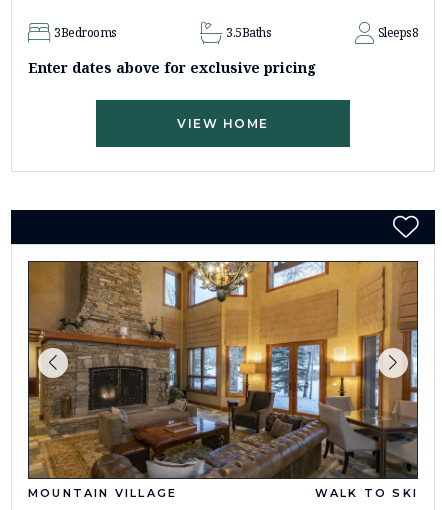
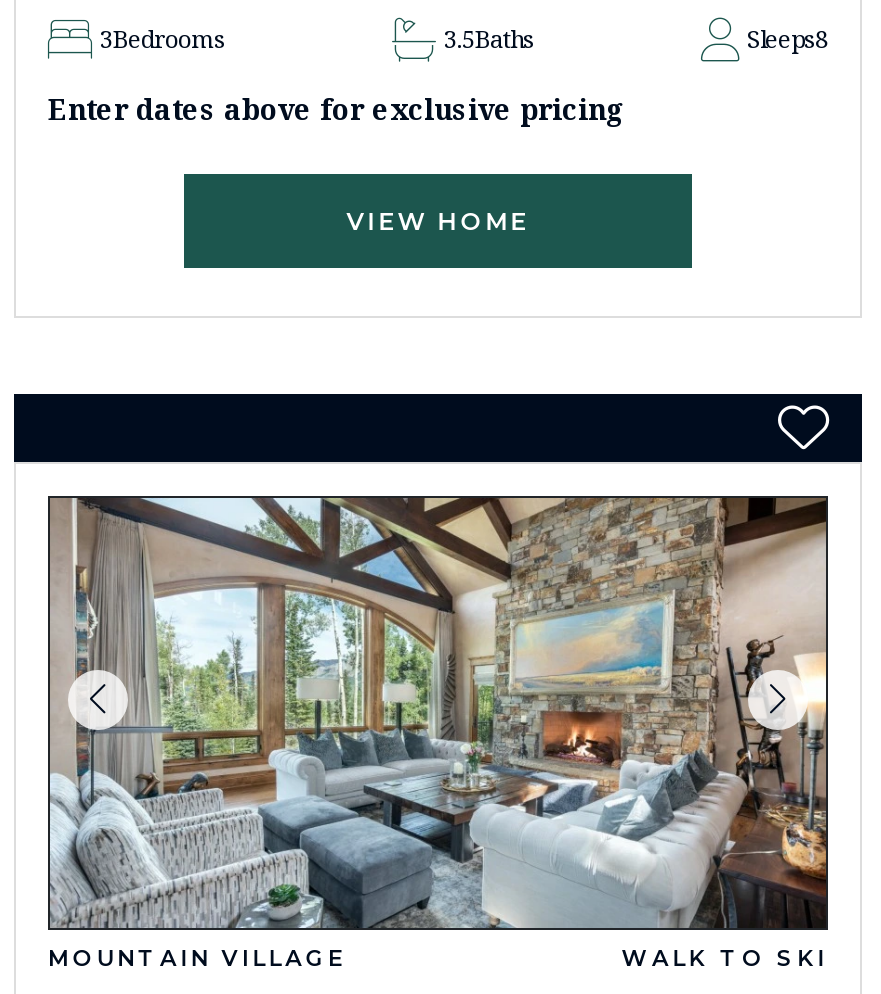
- [image]
+ [image]
